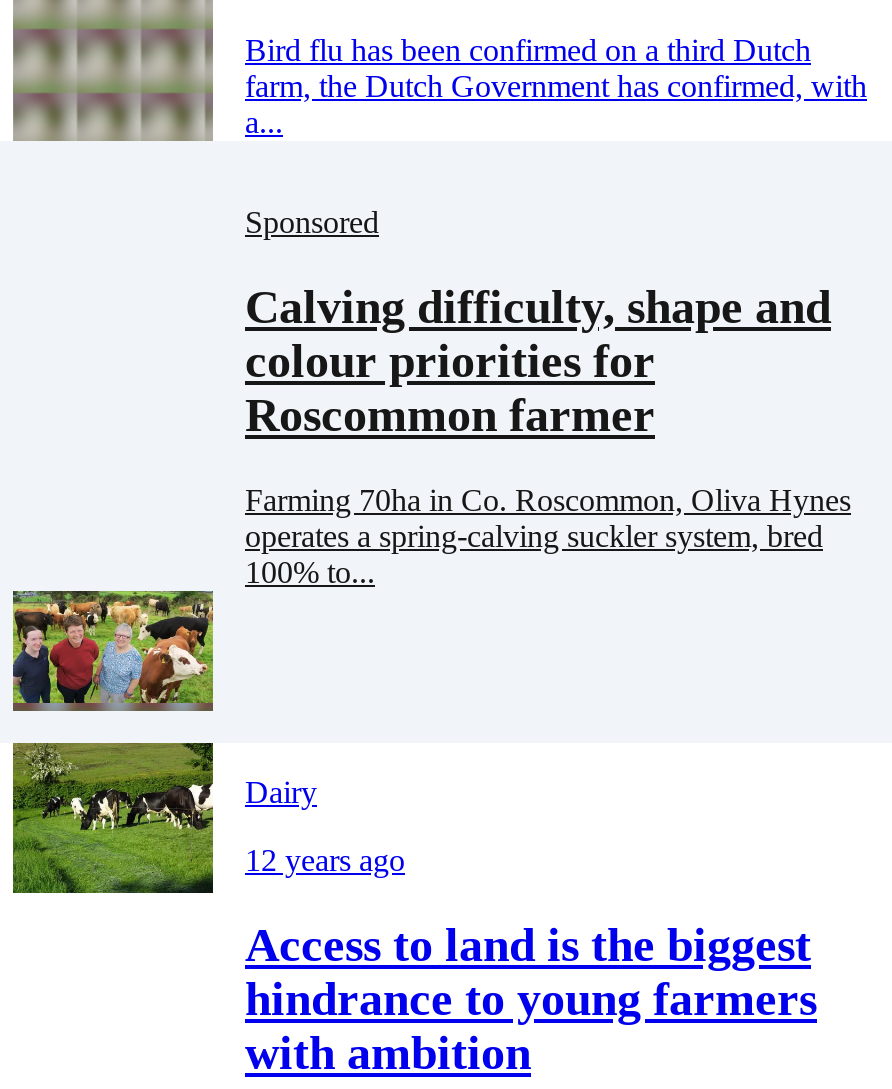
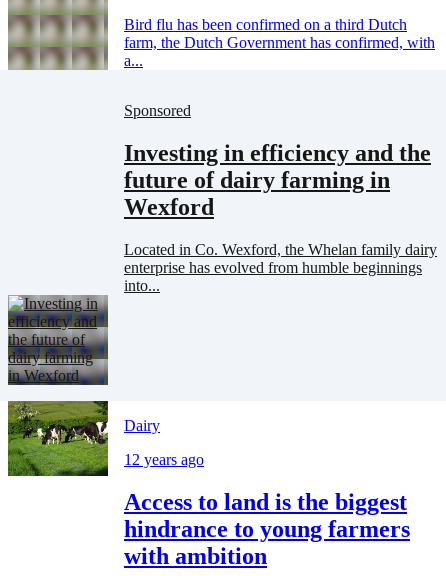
- Calving difficulty, shape and
- colour priorities for
- Roscommon farmer
+ Investing in efficiency and the
+ future of dairy farming in
+ Wexford

- Farming 70ha in Co. Roscommon, Oliva Hynes
- operates a spring-calving suckler system, bred
- 100% to...
+ Located in Co. Wexford, the Whelan family dairy
+ enterprise has evolved from humble beginnings
+ into...

- [image]
+ [image]
